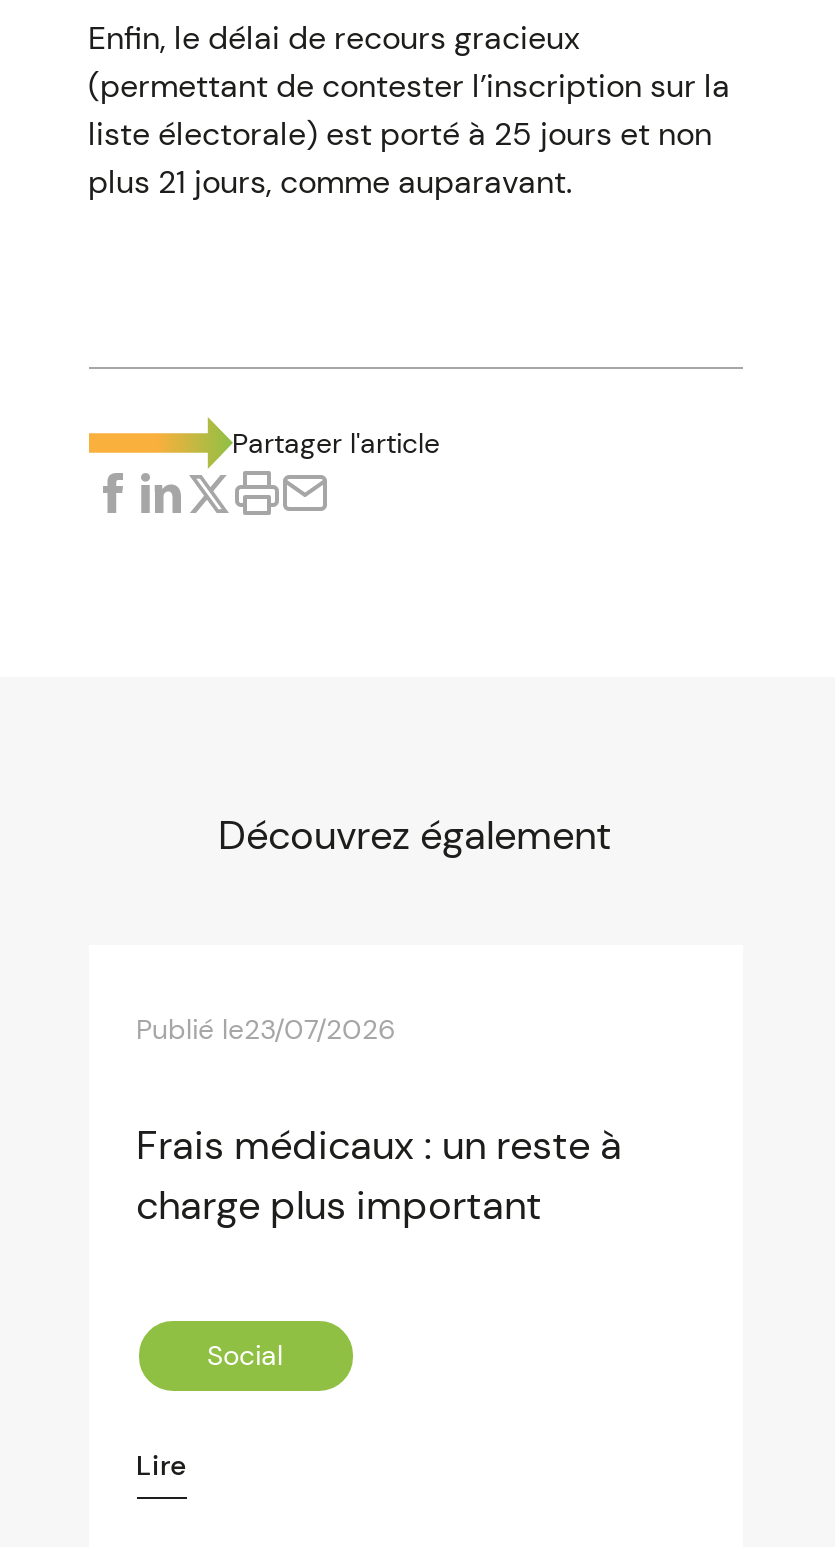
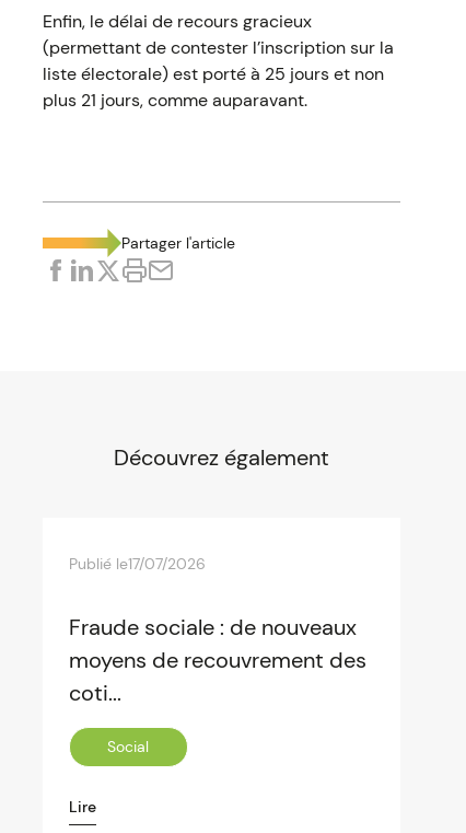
- Publié le23/07/2026
+ Publié le17/07/2026

- Frais médicaux : un reste à
- charge plus important
+ Fraude sociale : de nouveaux
+ moyens de recouvrement des
+ coti...
